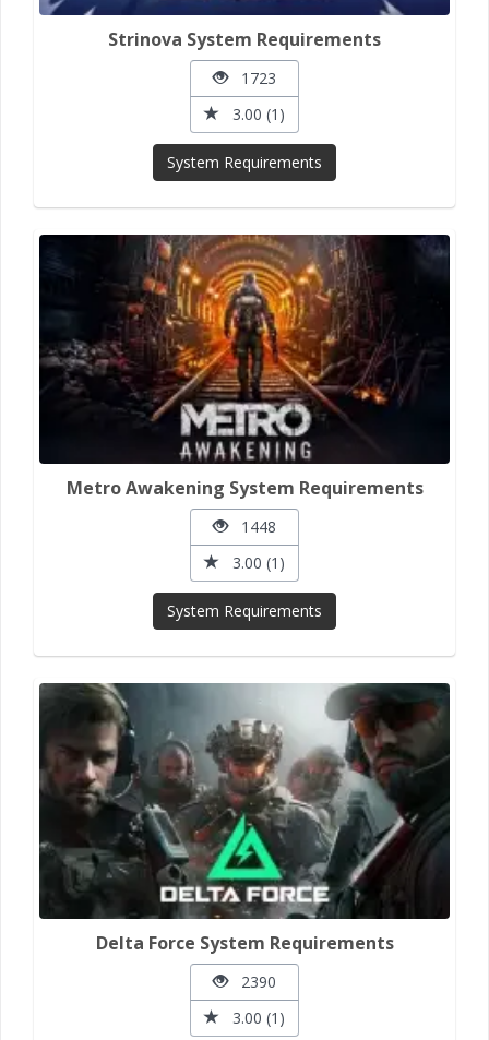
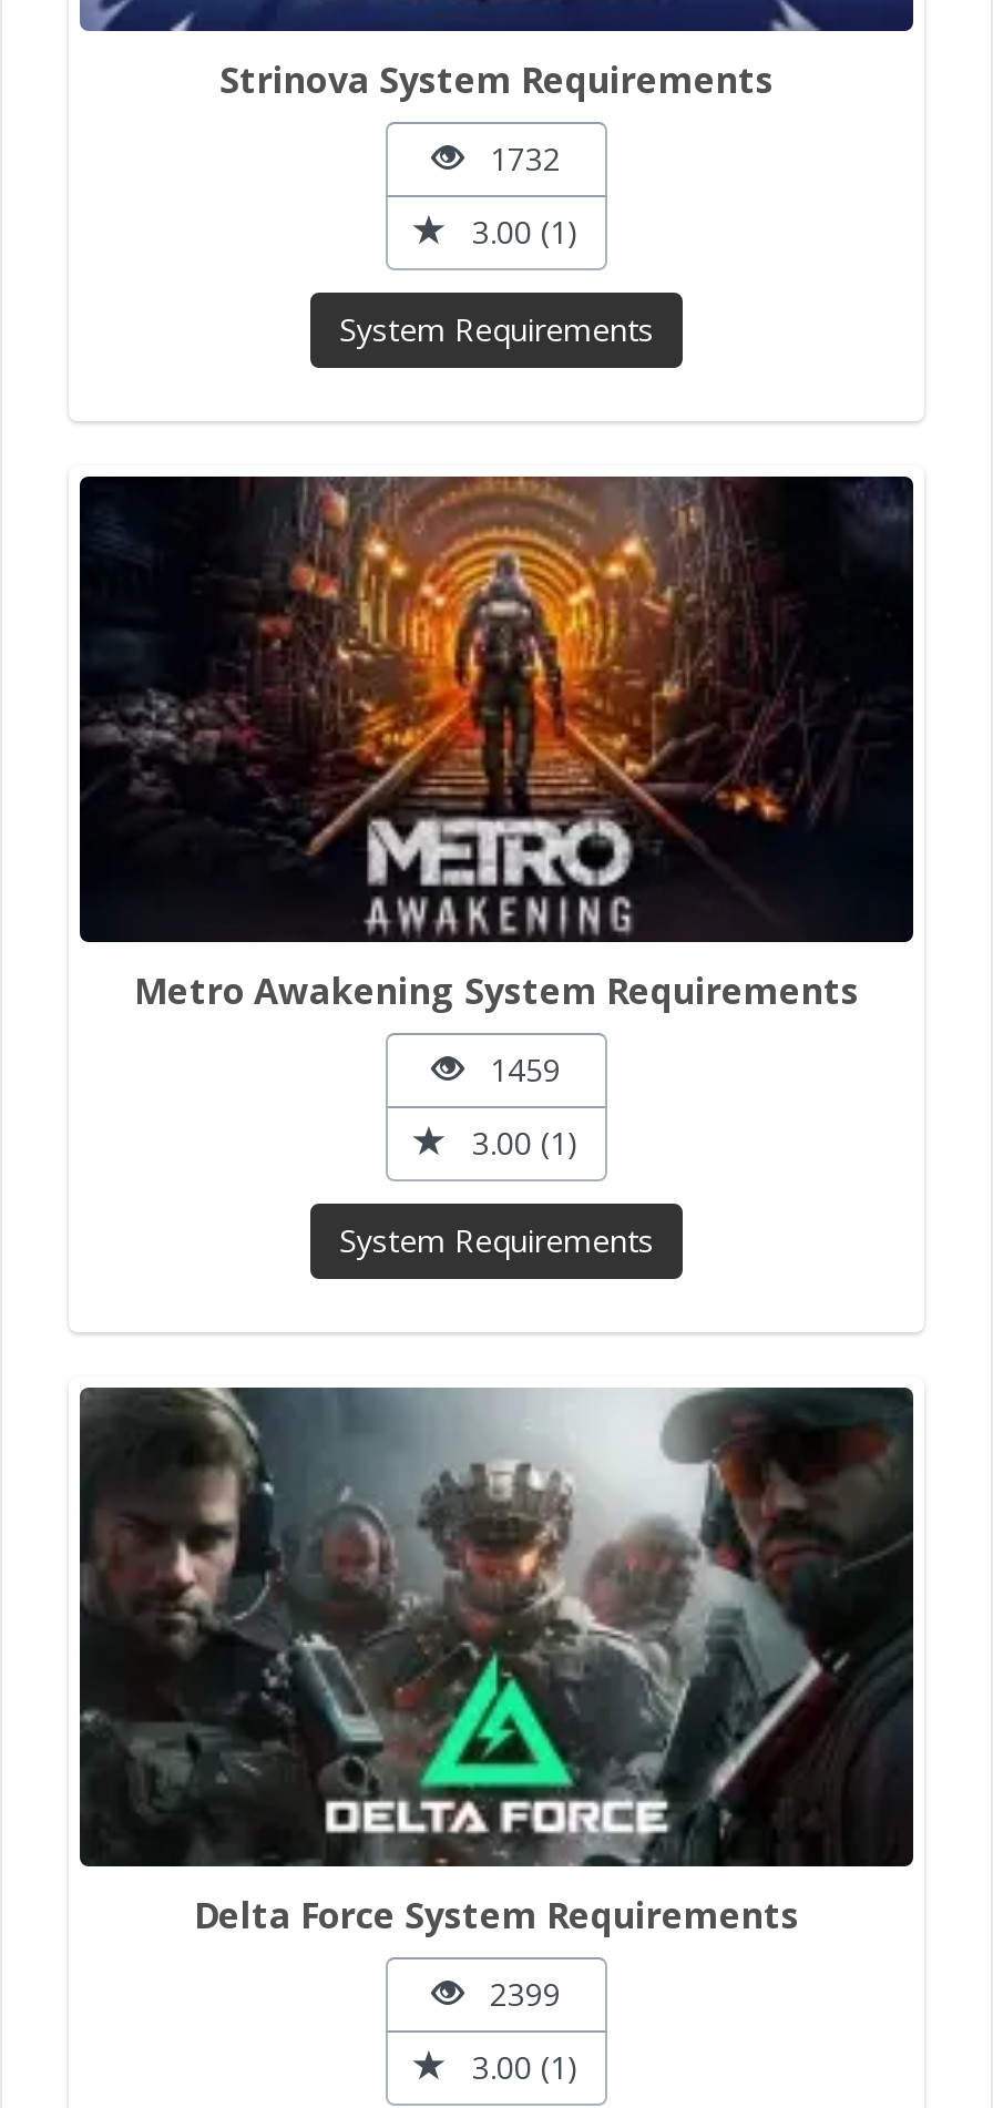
- 1723
+ 1732

- 1448
+ 1459

- 2390
+ 2399
